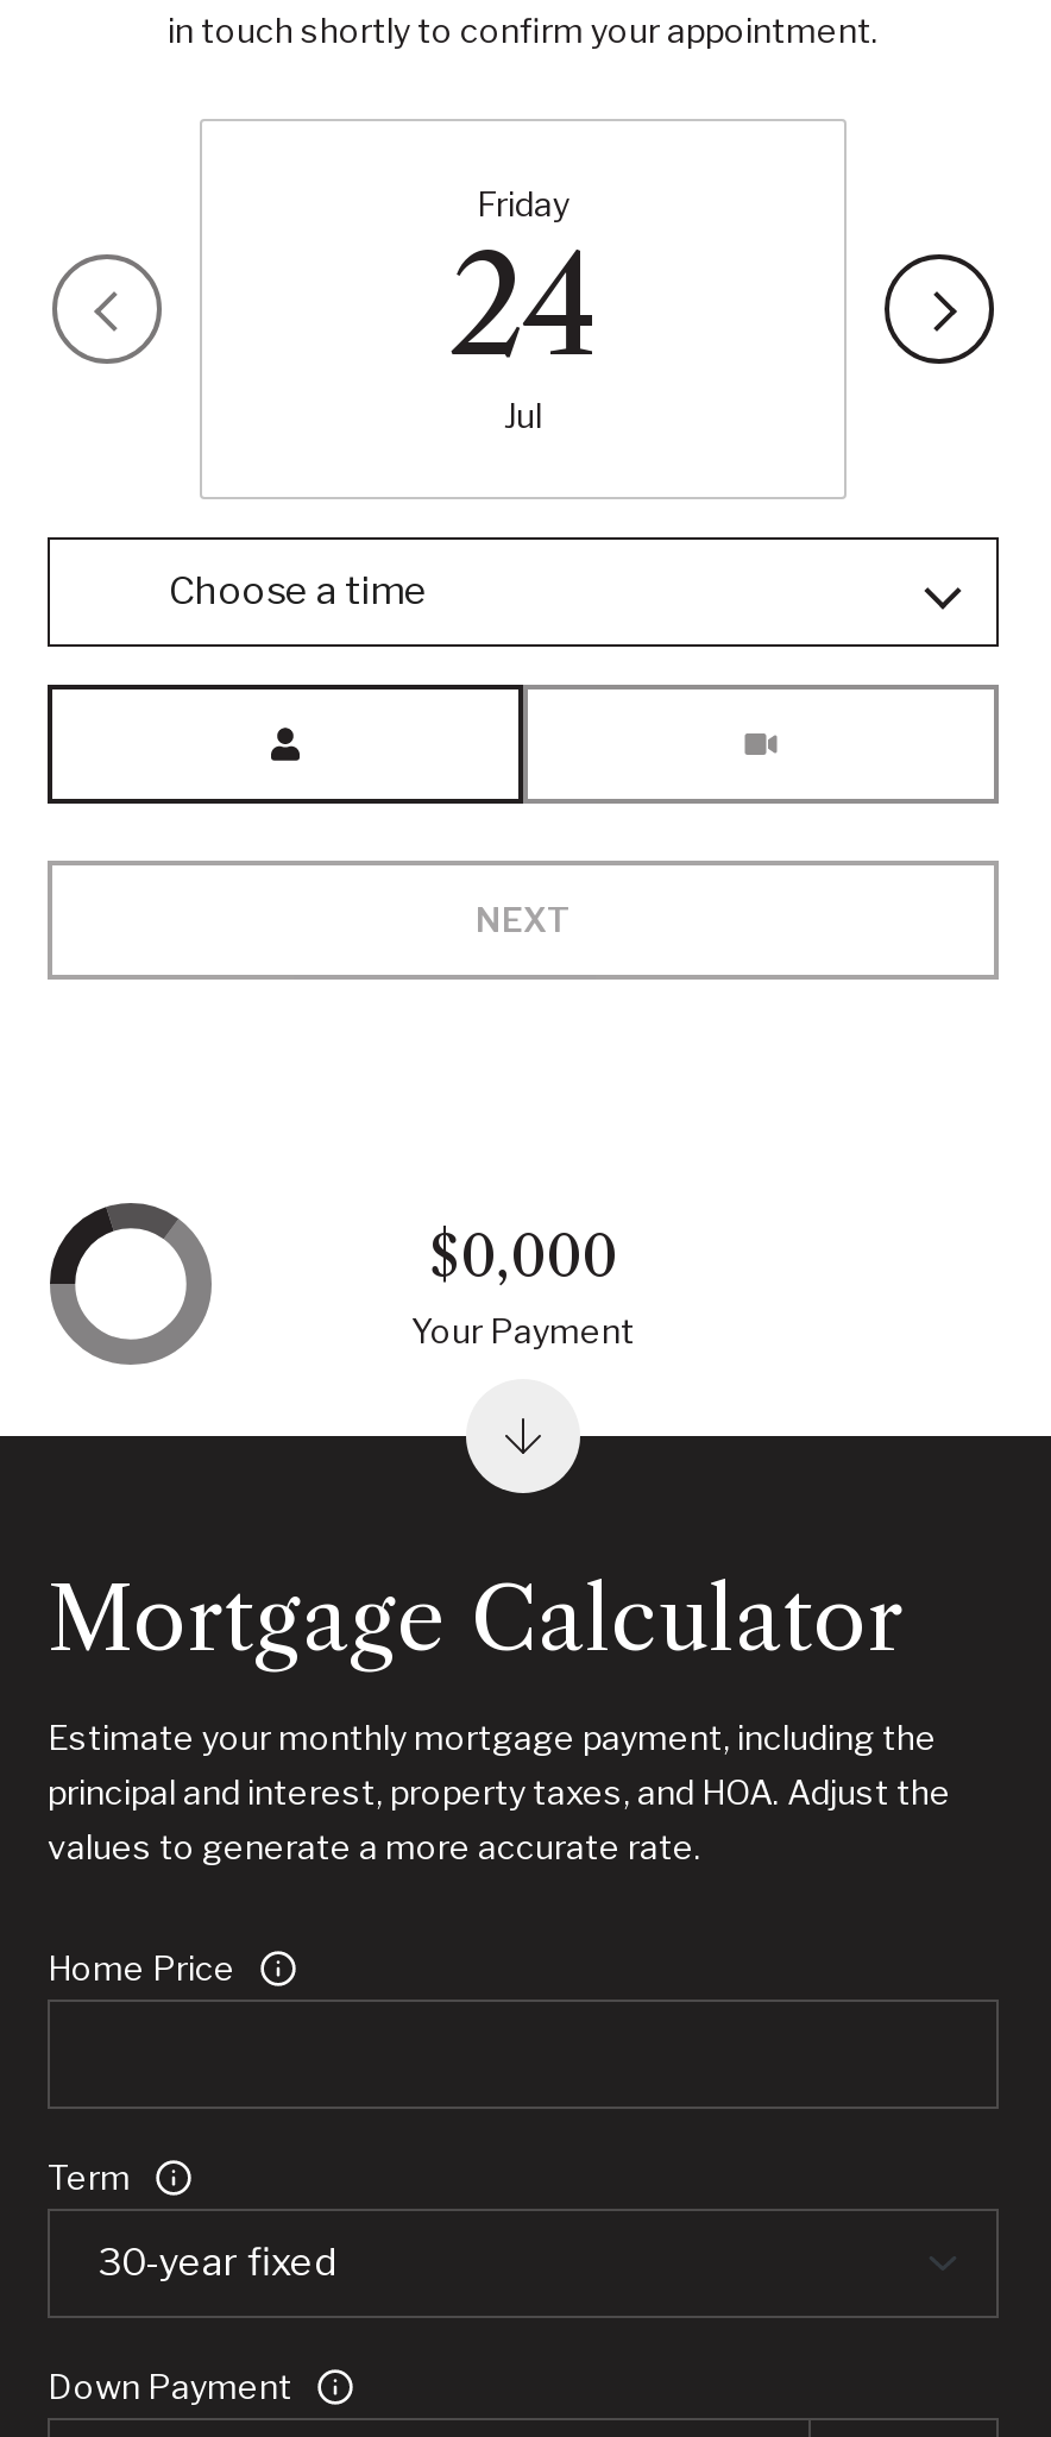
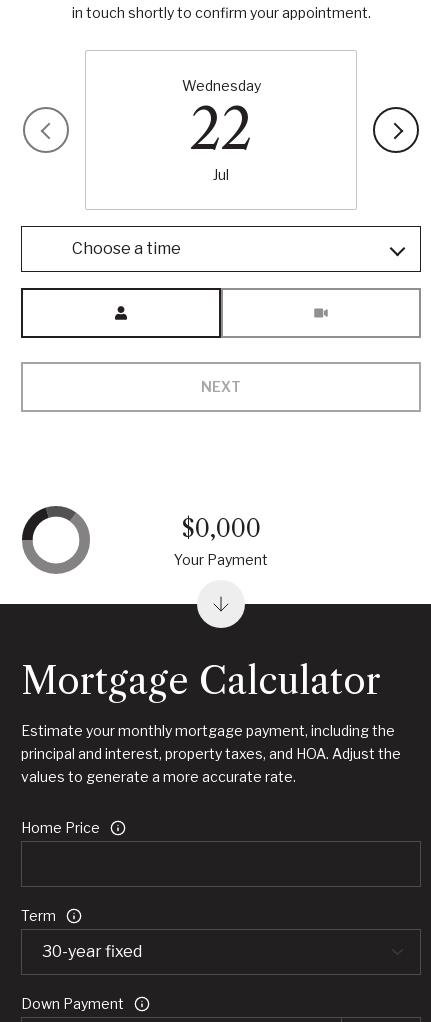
- Friday
- 24
+ Wednesday
+ 22
